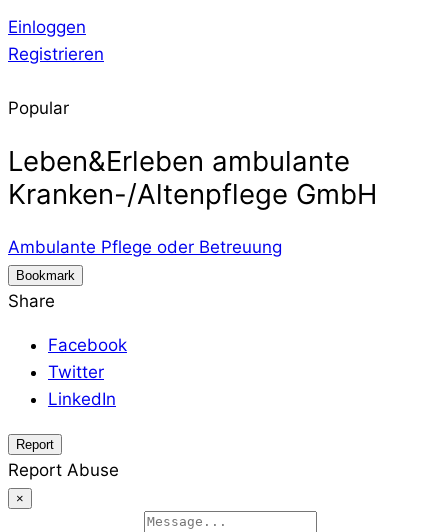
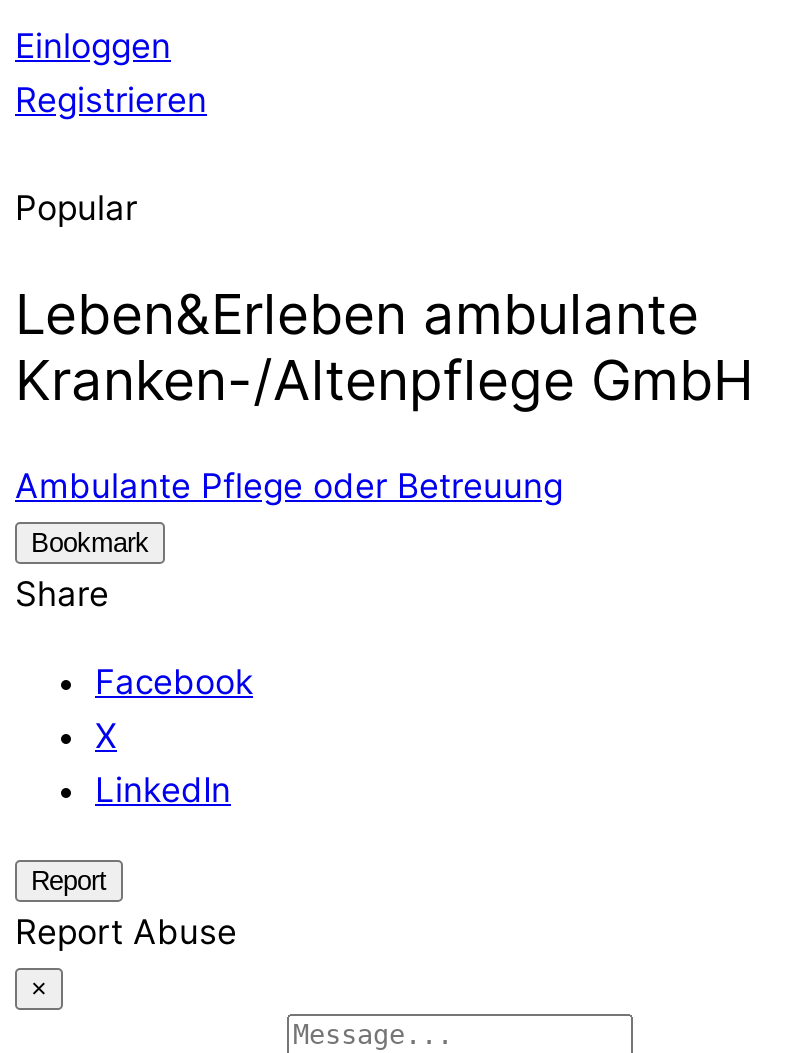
- Twitter
+ X
